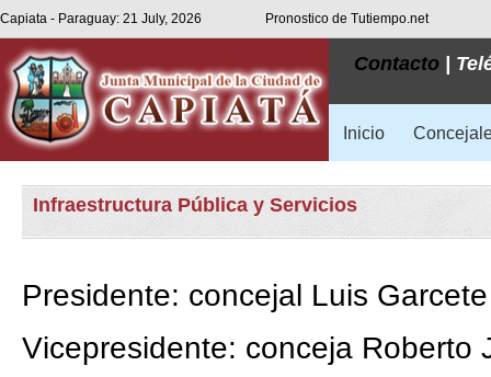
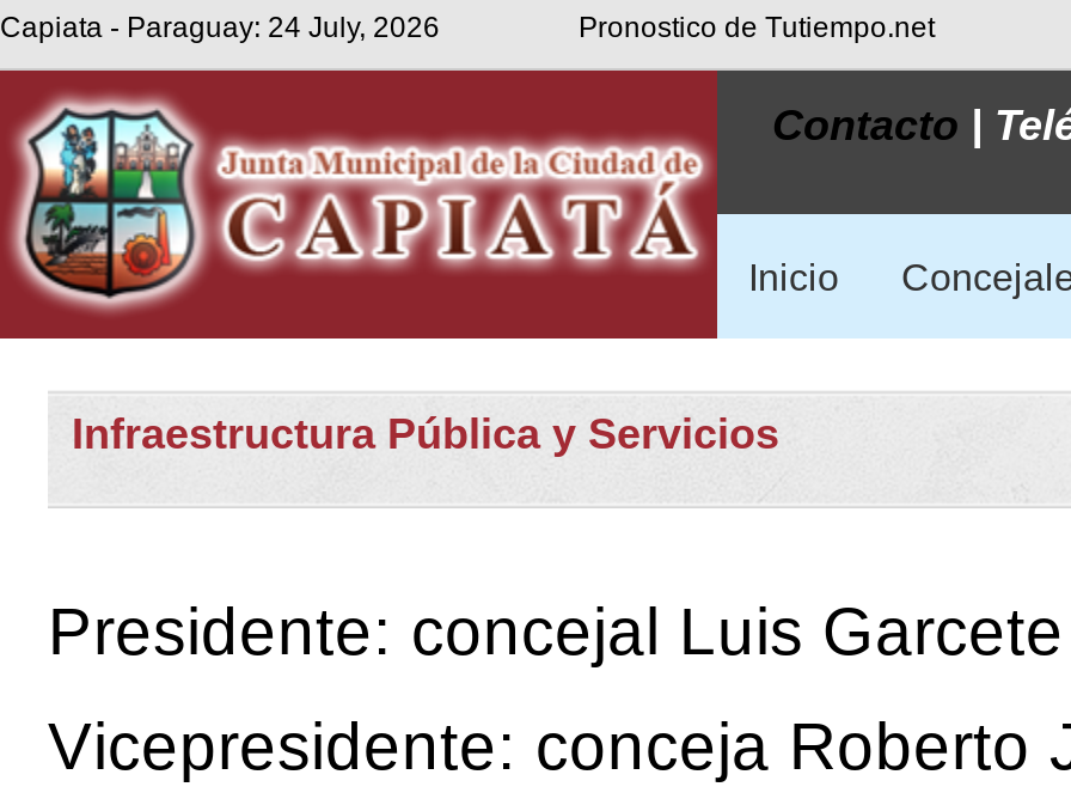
- Capiata - Paraguay: 21 July, 2026
+ Capiata - Paraguay: 24 July, 2026
